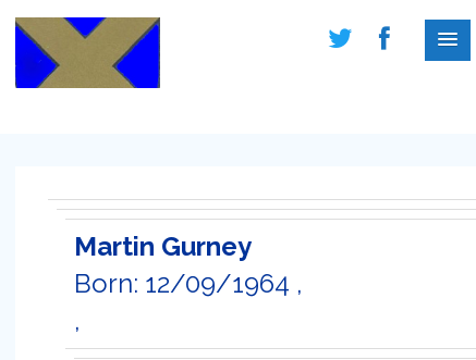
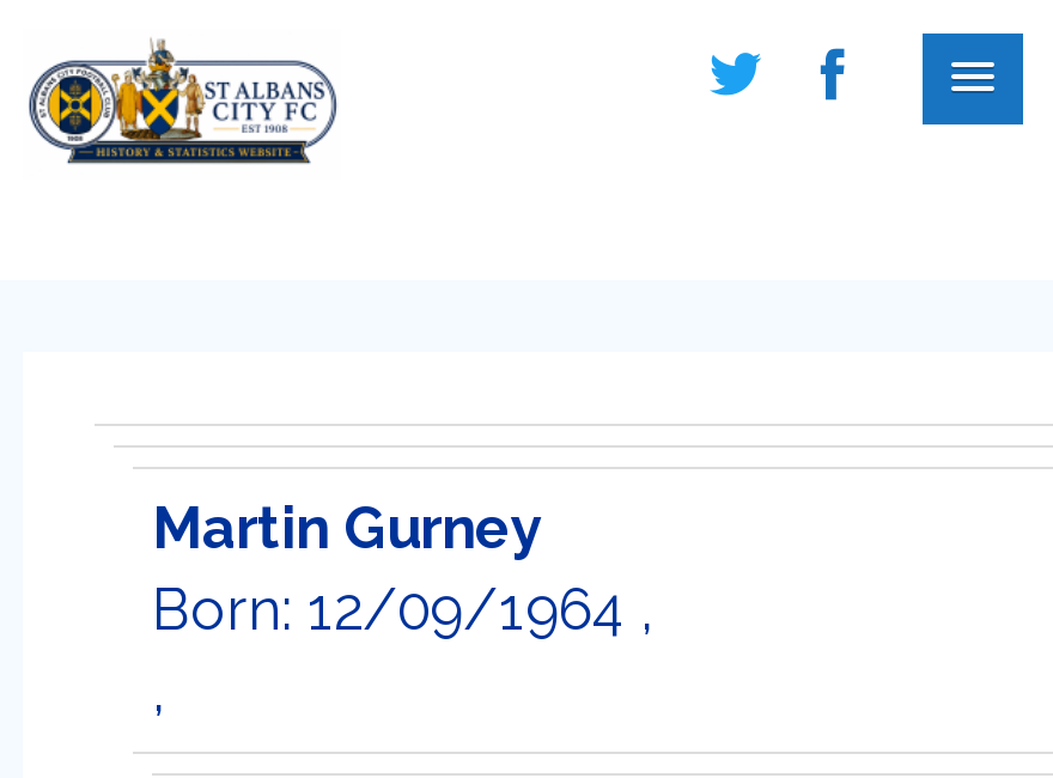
- [image]
+ [image]
